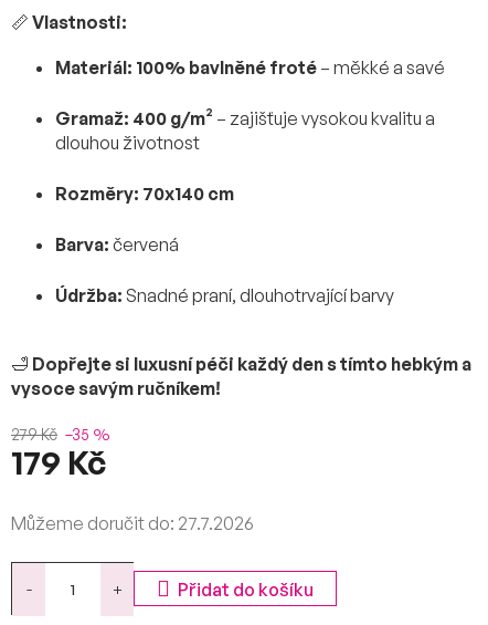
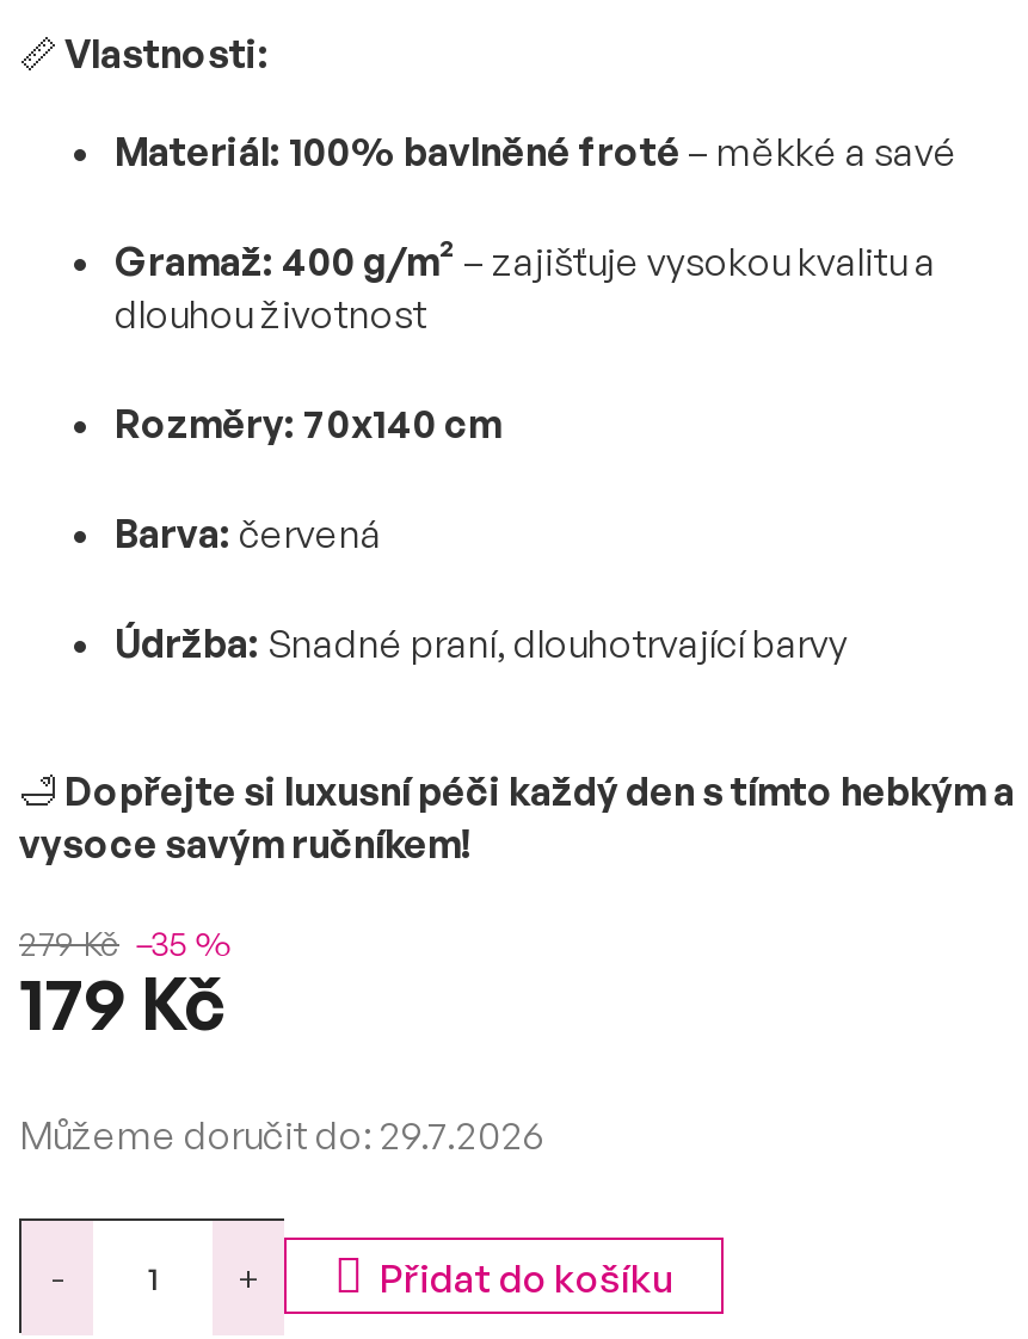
- Můžeme doručit do: 27.7.2026
+ Můžeme doručit do: 29.7.2026
